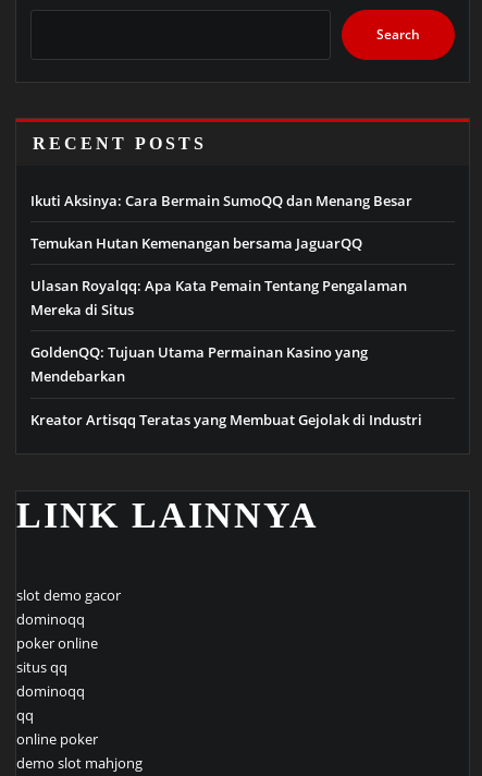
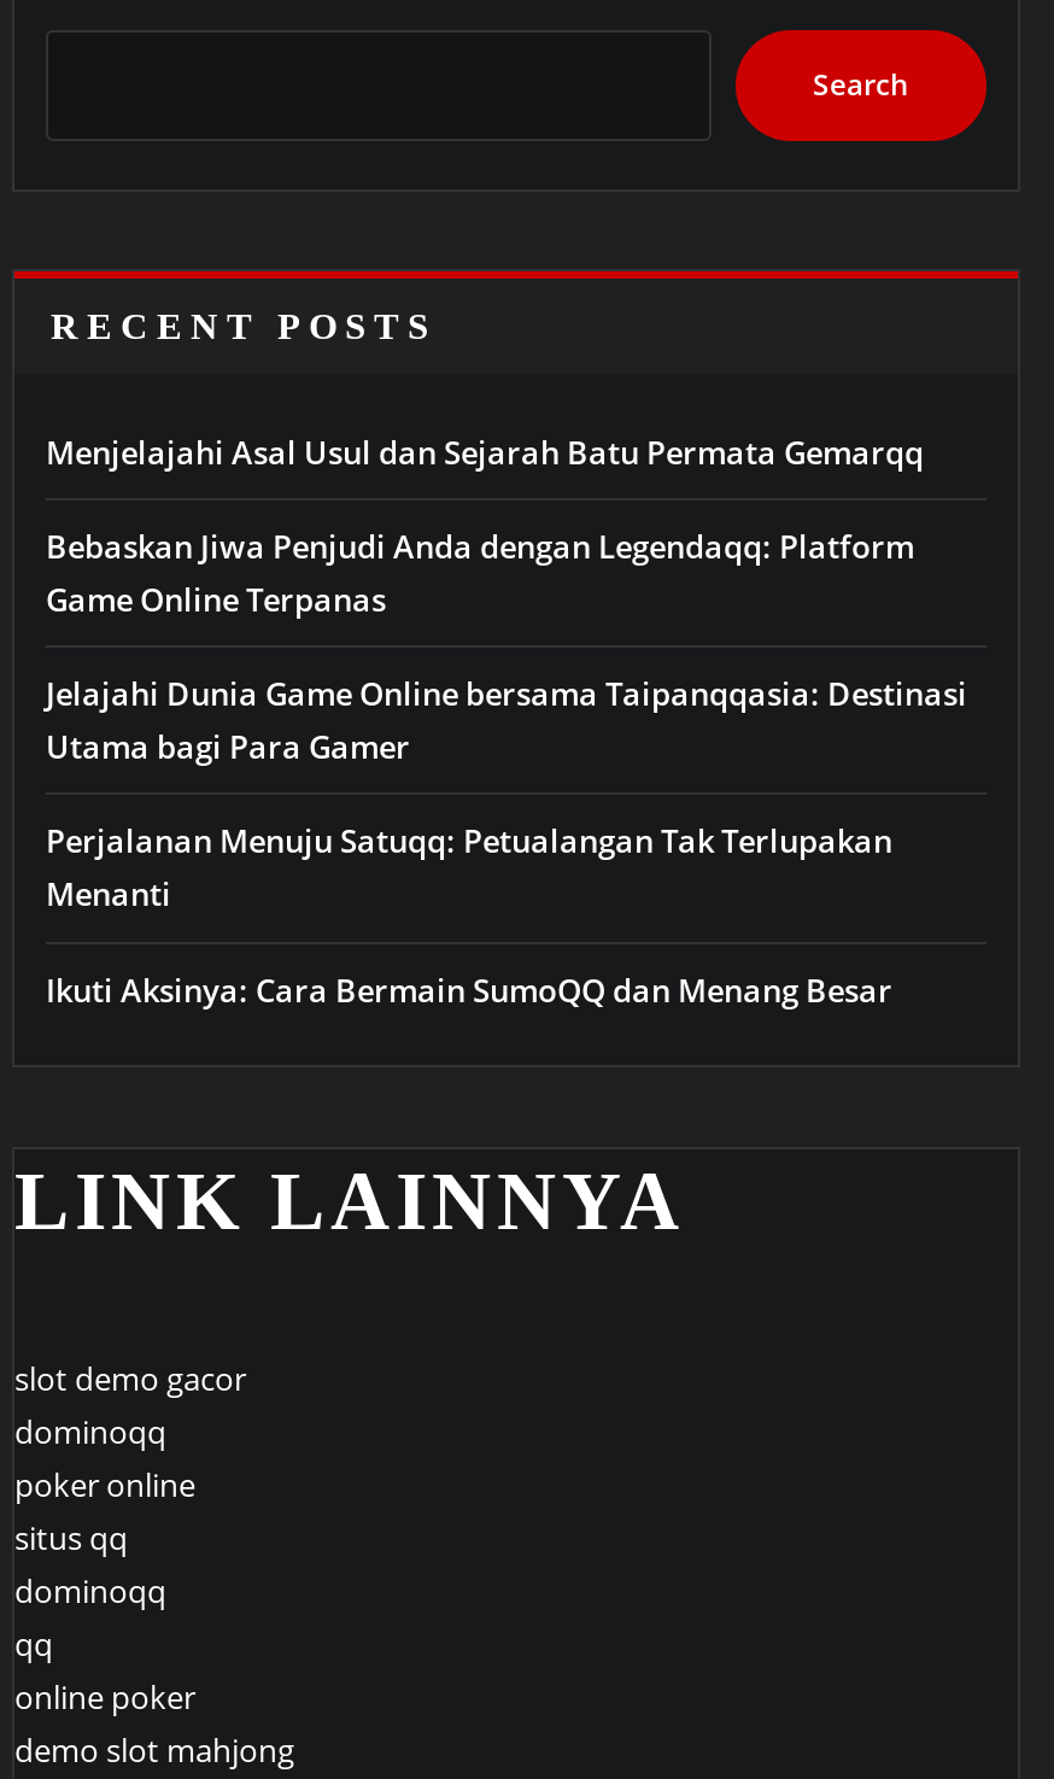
+ Menjelajahi Asal Usul dan Sejarah Batu Permata Gemarqq
+ Bebaskan Jiwa Penjudi Anda dengan Legendaqq: Platform
+ Game Online Terpanas
+ Jelajahi Dunia Game Online bersama Taipanqqasia: Destinasi
+ Utama bagi Para Gamer
+ Perjalanan Menuju Satuqq: Petualangan Tak Terlupakan
+ Menanti

moved down: Ikuti Aksinya: Cara Bermain SumoQQ dan Menang Besar

- Temukan Hutan Kemenangan bersama JaguarQQ
- Ulasan Royalqq: Apa Kata Pemain Tentang Pengalaman
- Mereka di Situs
- GoldenQQ: Tujuan Utama Permainan Kasino yang
- Mendebarkan
- Kreator Artisqq Teratas yang Membuat Gejolak di Industri
